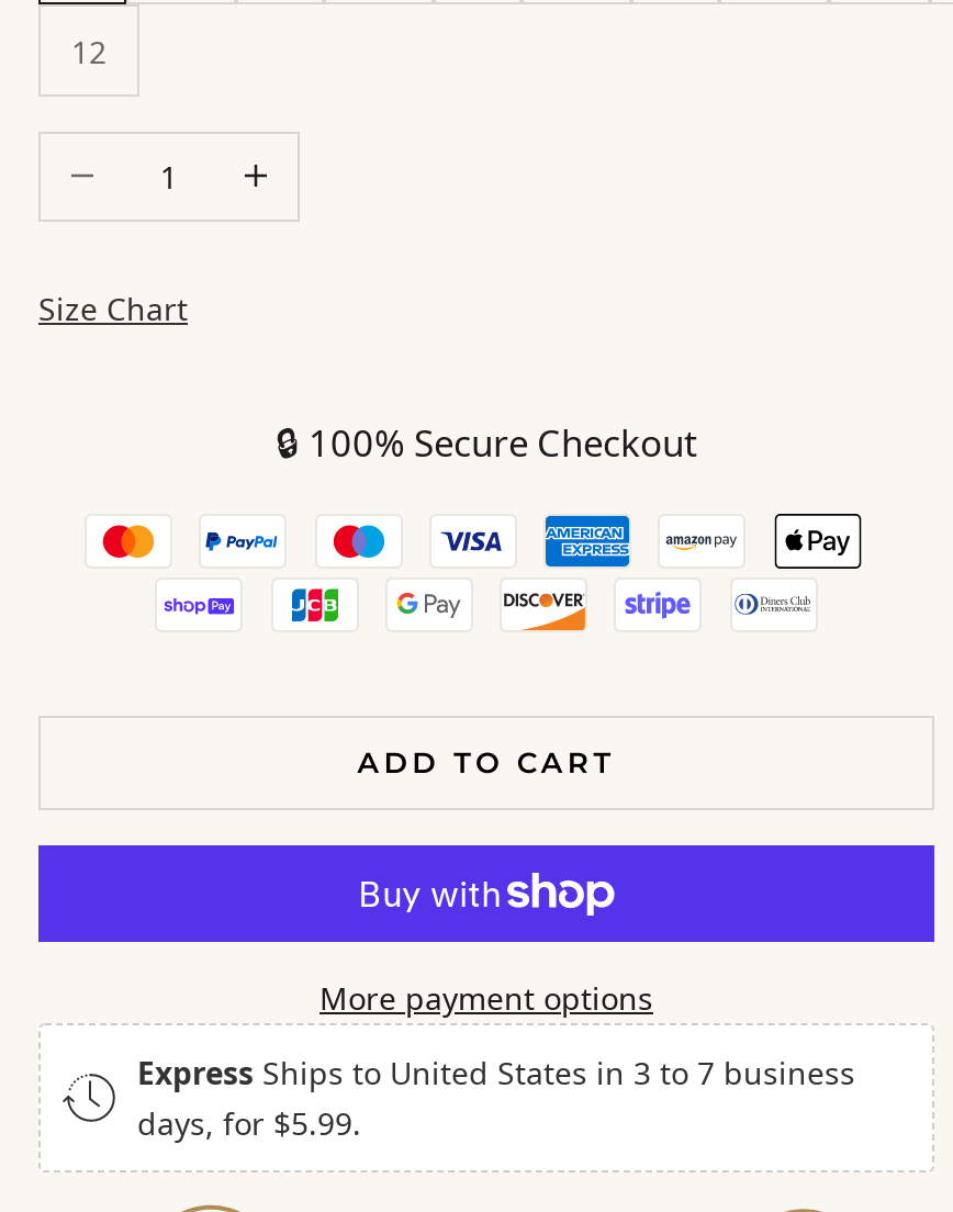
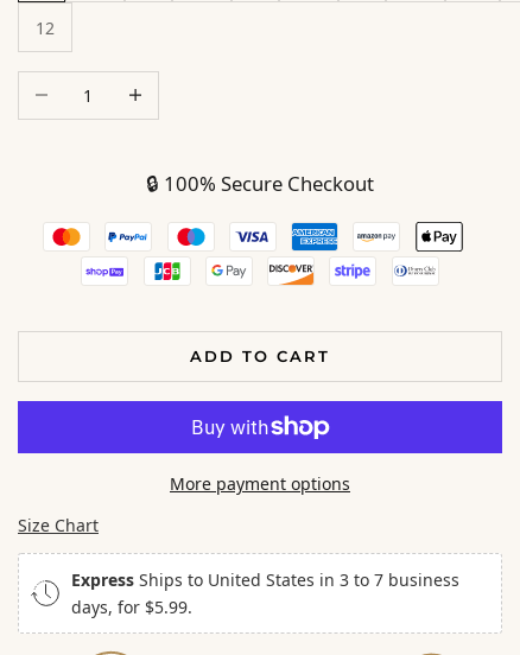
moved down: Size Chart

moved up: ADD TO CART | More payment options
